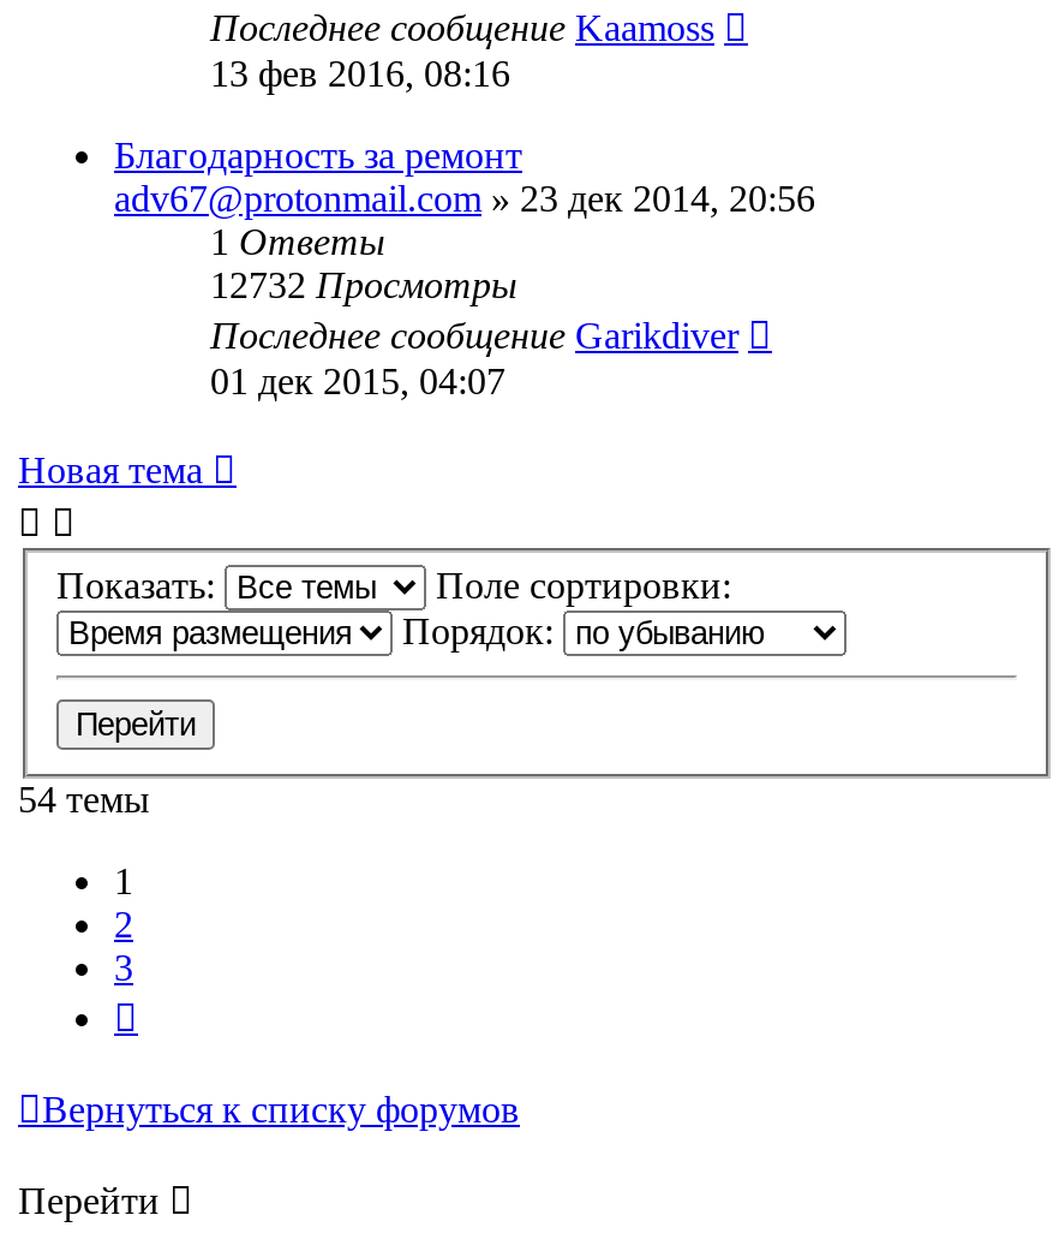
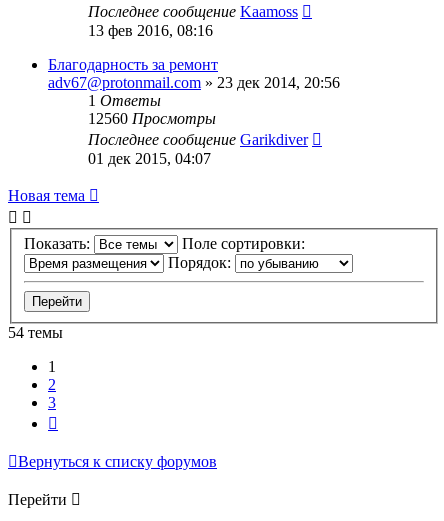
- 12732 Просмотры
+ 12560 Просмотры
